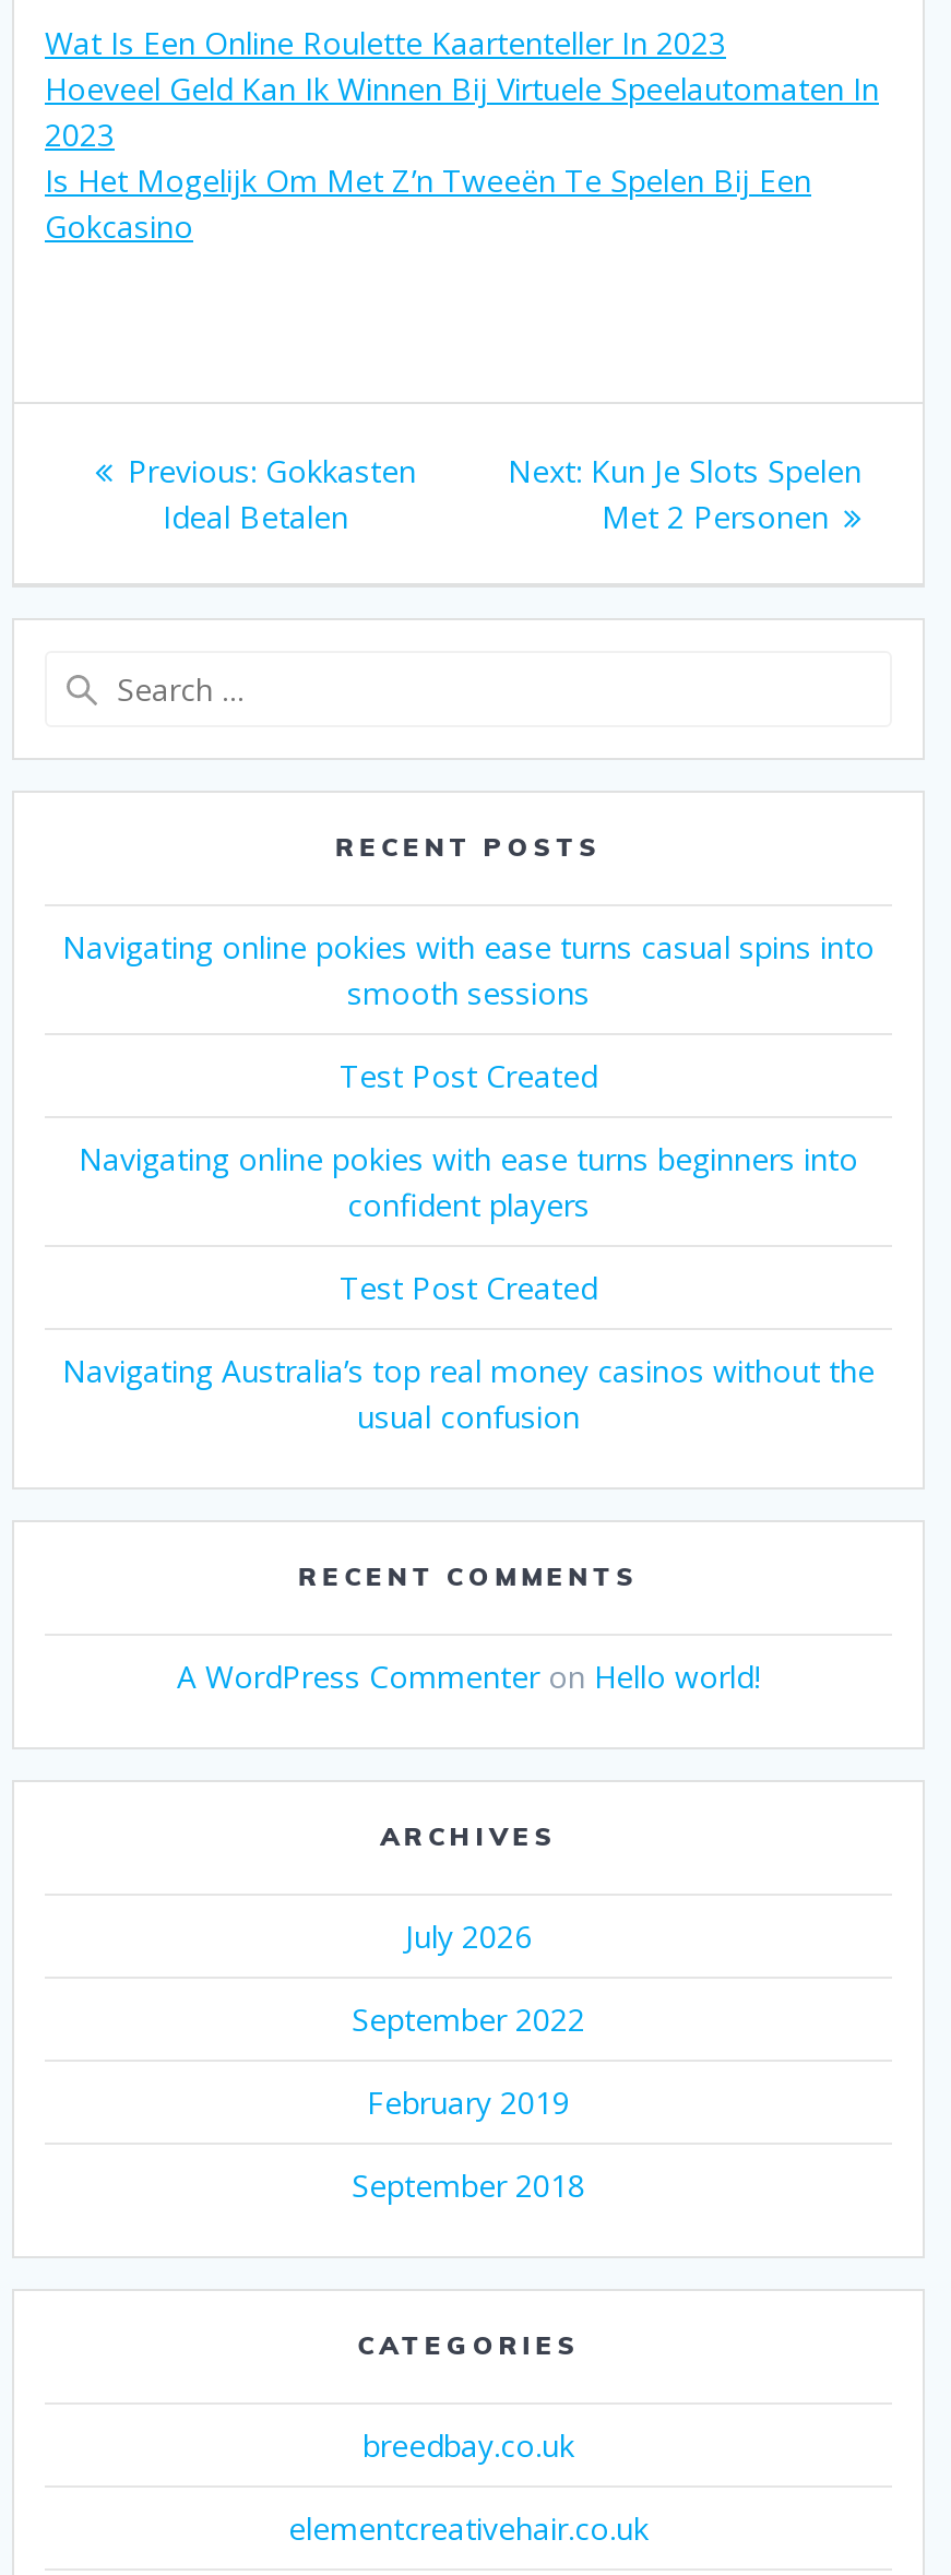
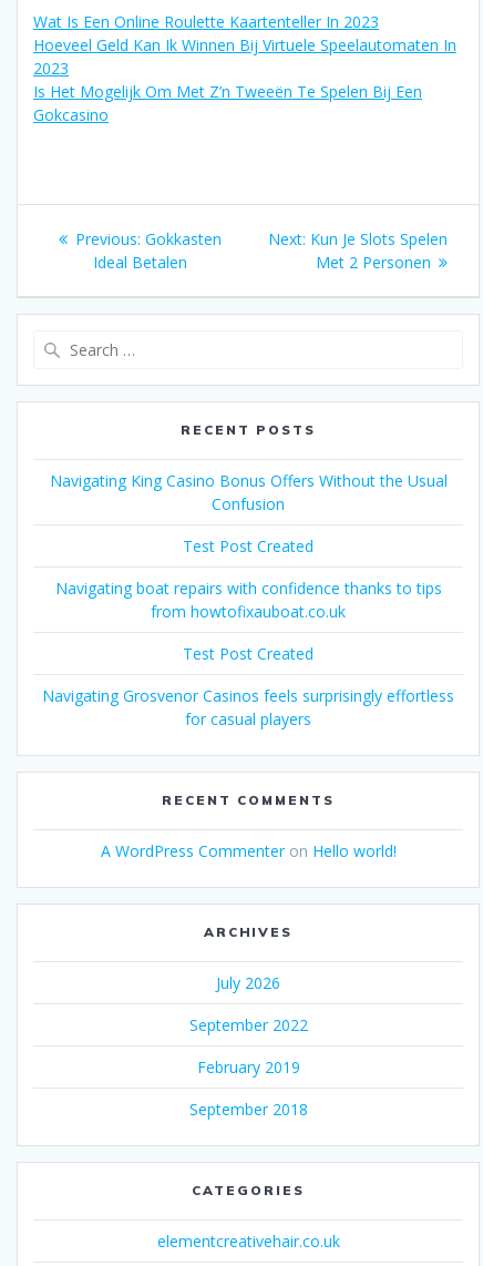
- Navigating online pokies with ease turns casual spins into
- smooth sessions
+ Navigating King Casino Bonus Offers Without the Usual
+ Confusion

- Navigating online pokies with ease turns beginners into
- confident players
+ Navigating boat repairs with confidence thanks to tips
+ from howtofixauboat.co.uk

- Navigating Australia’s top real money casinos without the
- usual confusion
+ Navigating Grosvenor Casinos feels surprisingly effortless
+ for casual players

- breedbay.co.uk
